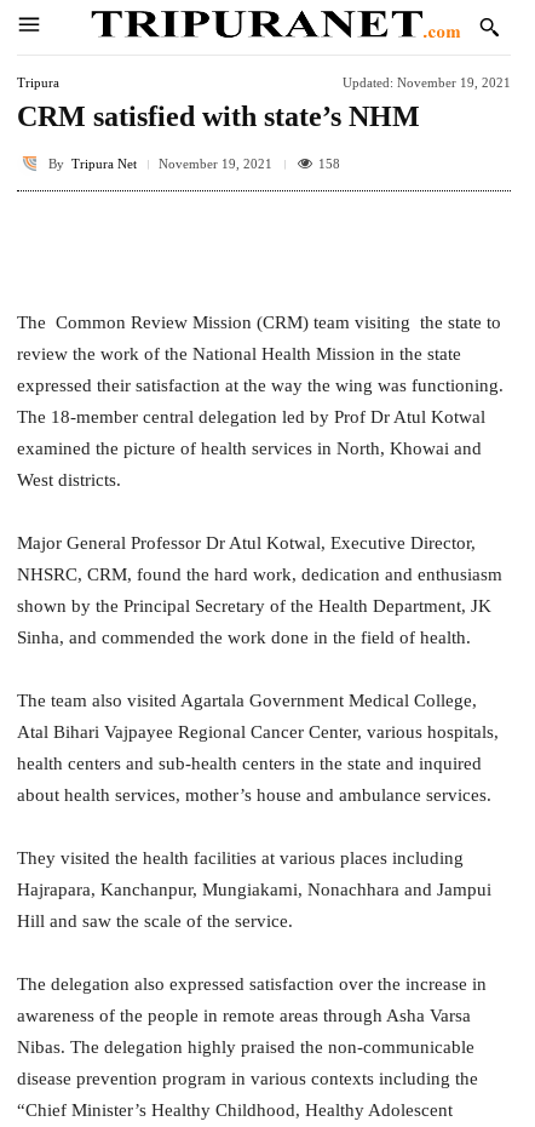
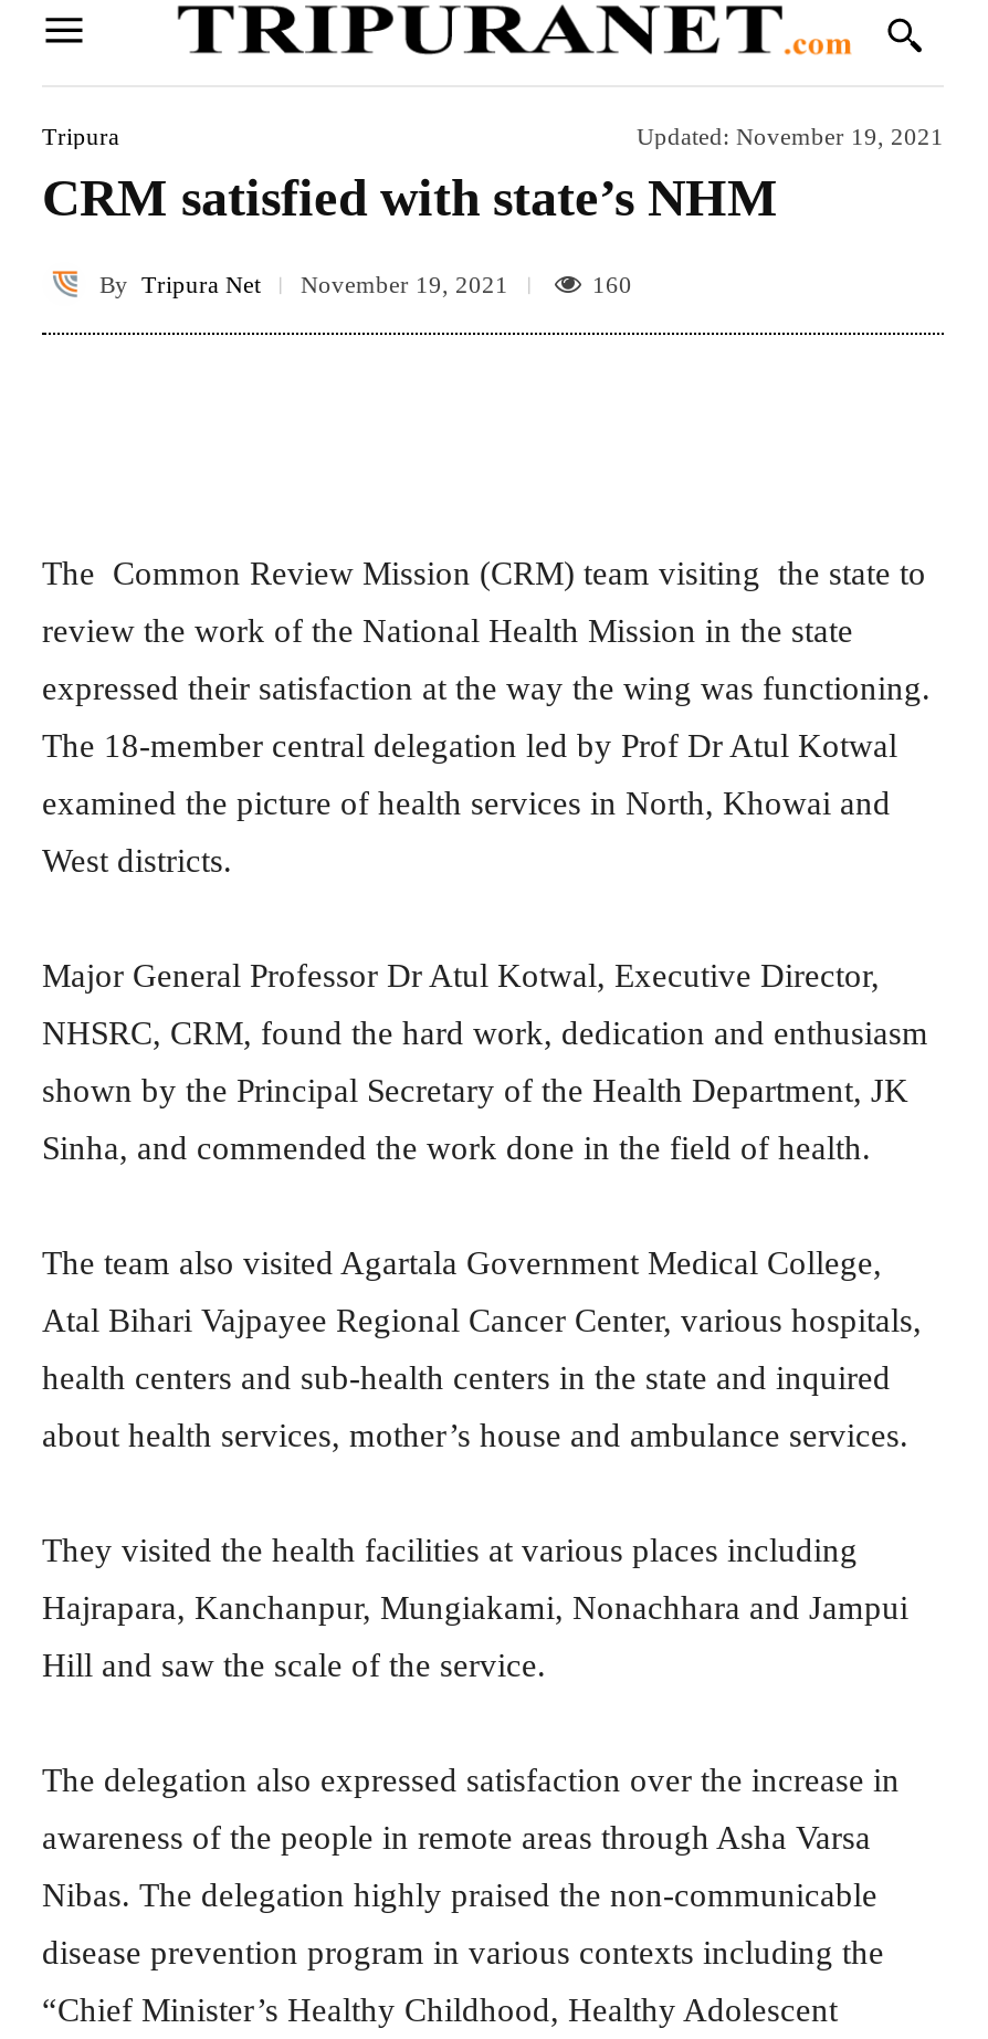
- 158
+ 160
